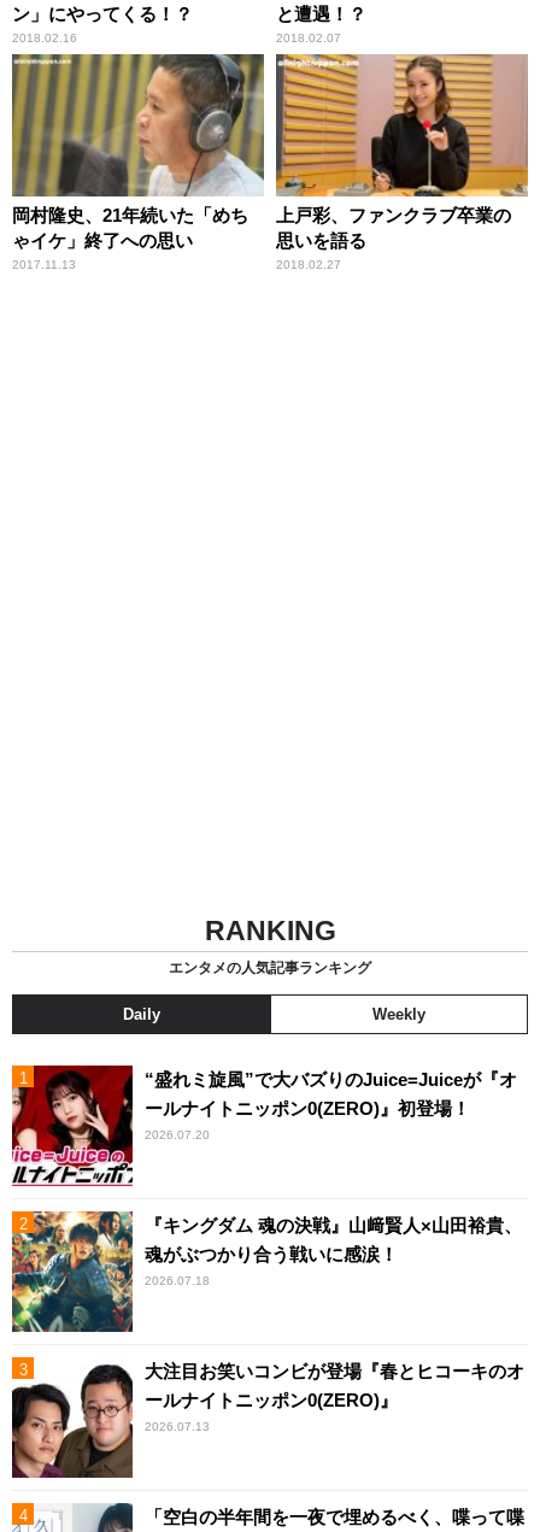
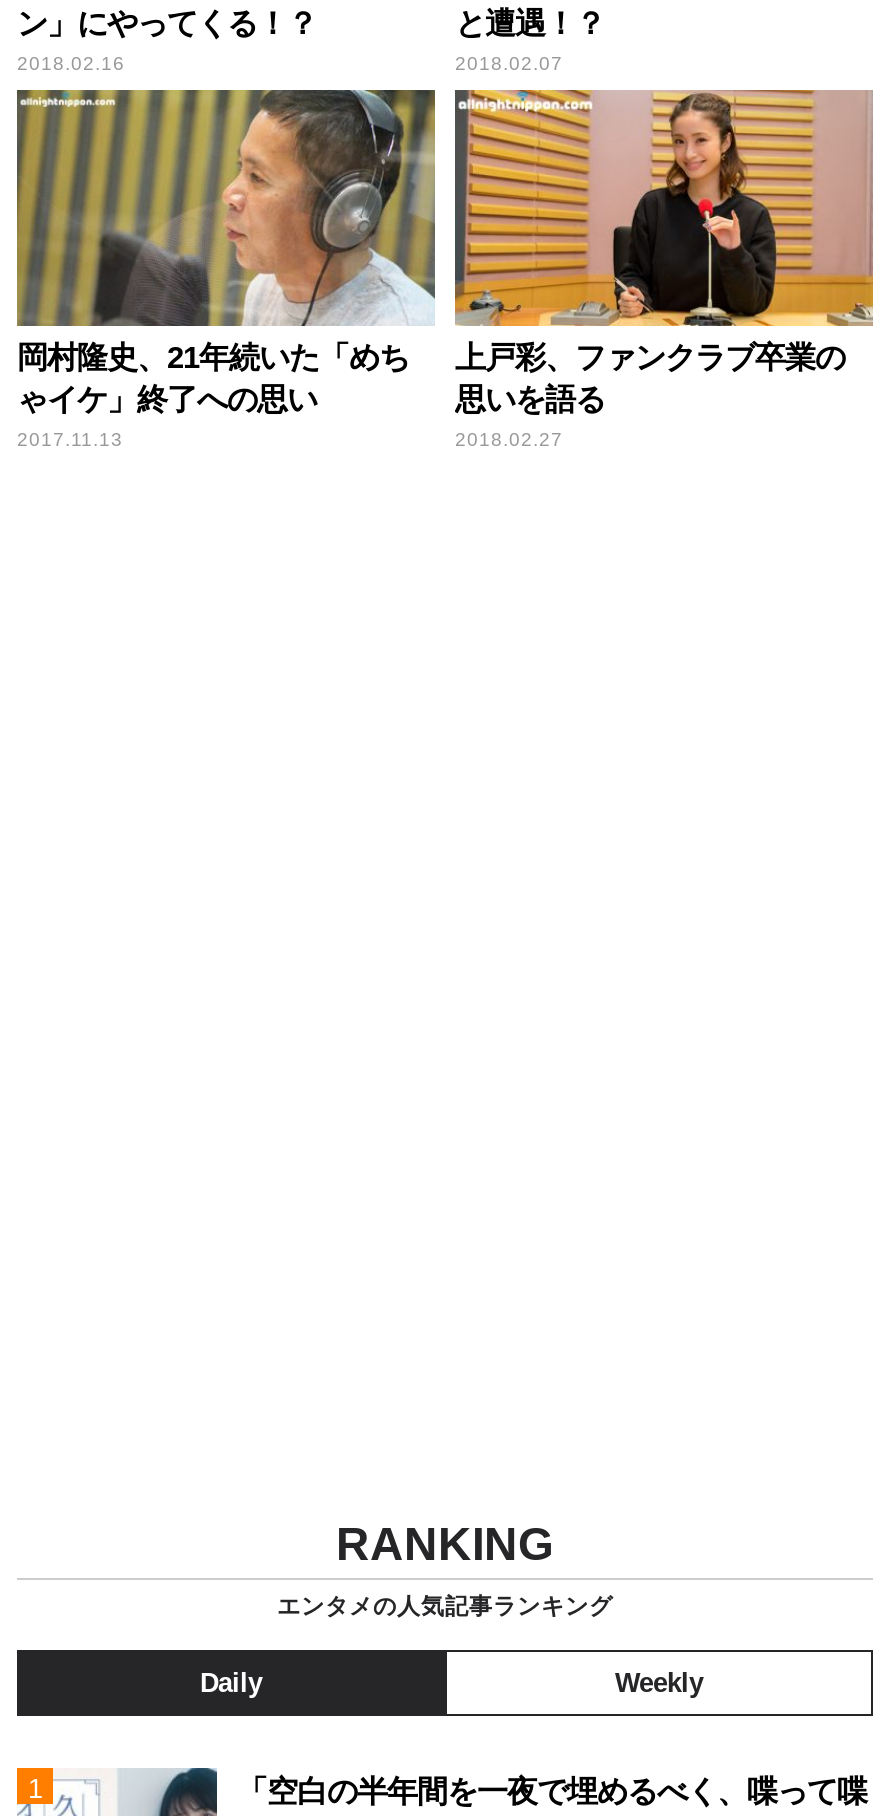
- [image]
- “盛れミ旋風”で大バズりのJuice=Juiceが『オ
- ールナイトニッポン0(ZERO)』初登場！
- 2026.07.20

- [image]
- 『キングダム 魂の決戦』山﨑賢人×山田裕貴、
- 魂がぶつかり合う戦いに感涙！
- 2026.07.18

- [image]
- 大注目お笑いコンビが登場『春とヒコーキのオ
- ールナイトニッポン0(ZERO)』
- 2026.07.13
